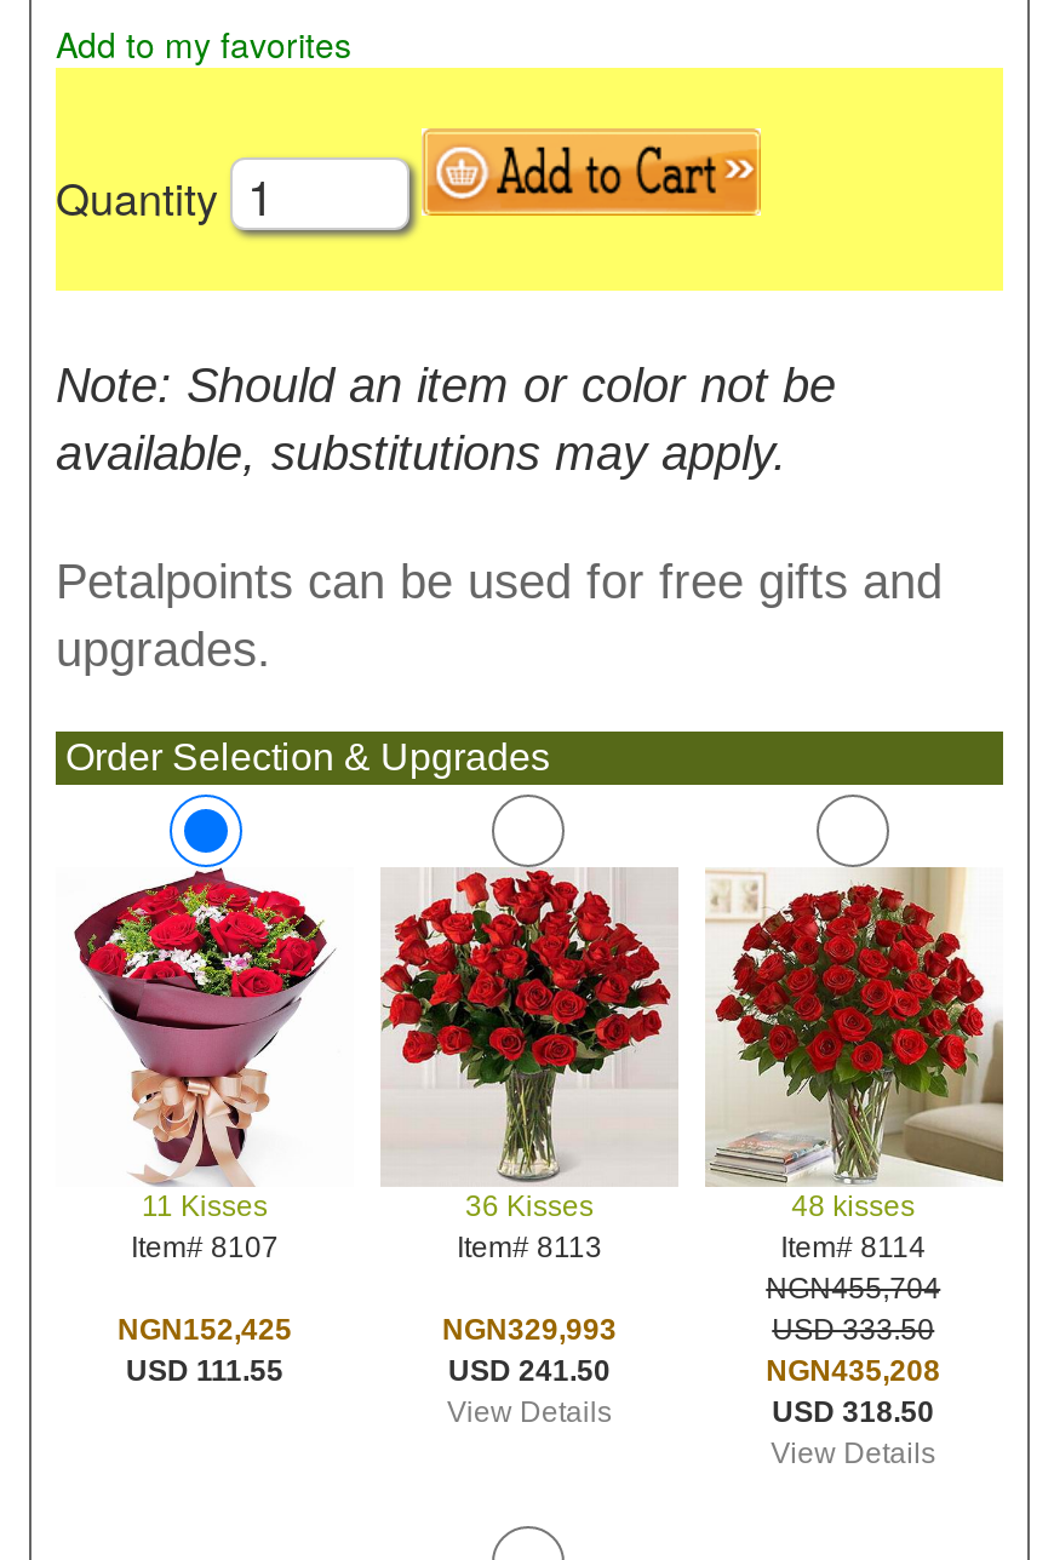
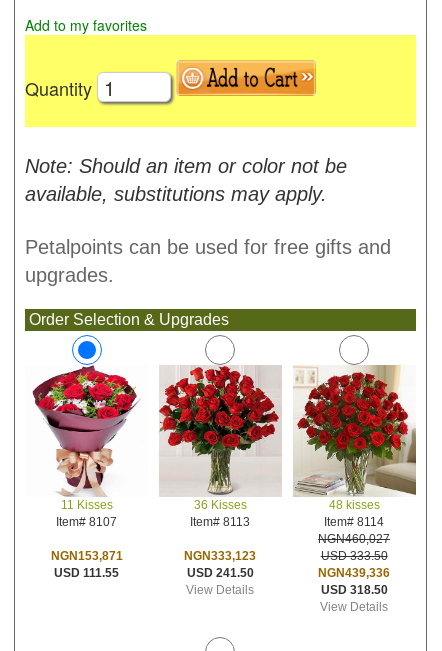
- NGN455,704
+ NGN460,027

- NGN152,425
+ NGN153,871

- NGN329,993
+ NGN333,123

- NGN435,208
+ NGN439,336
